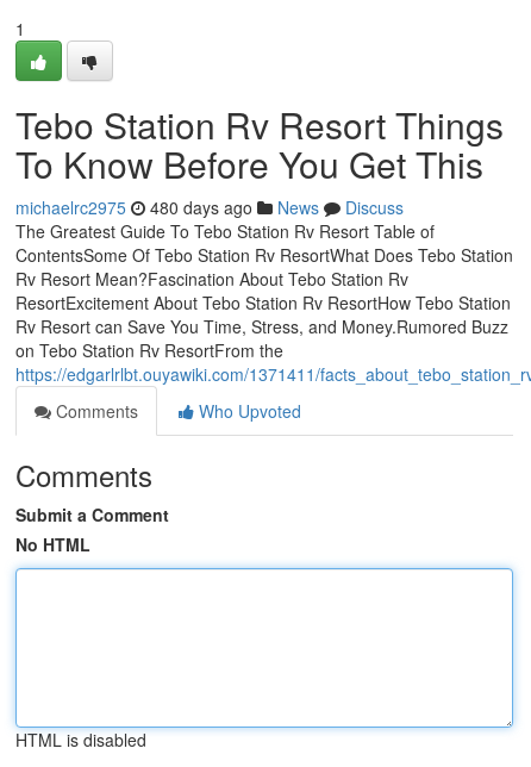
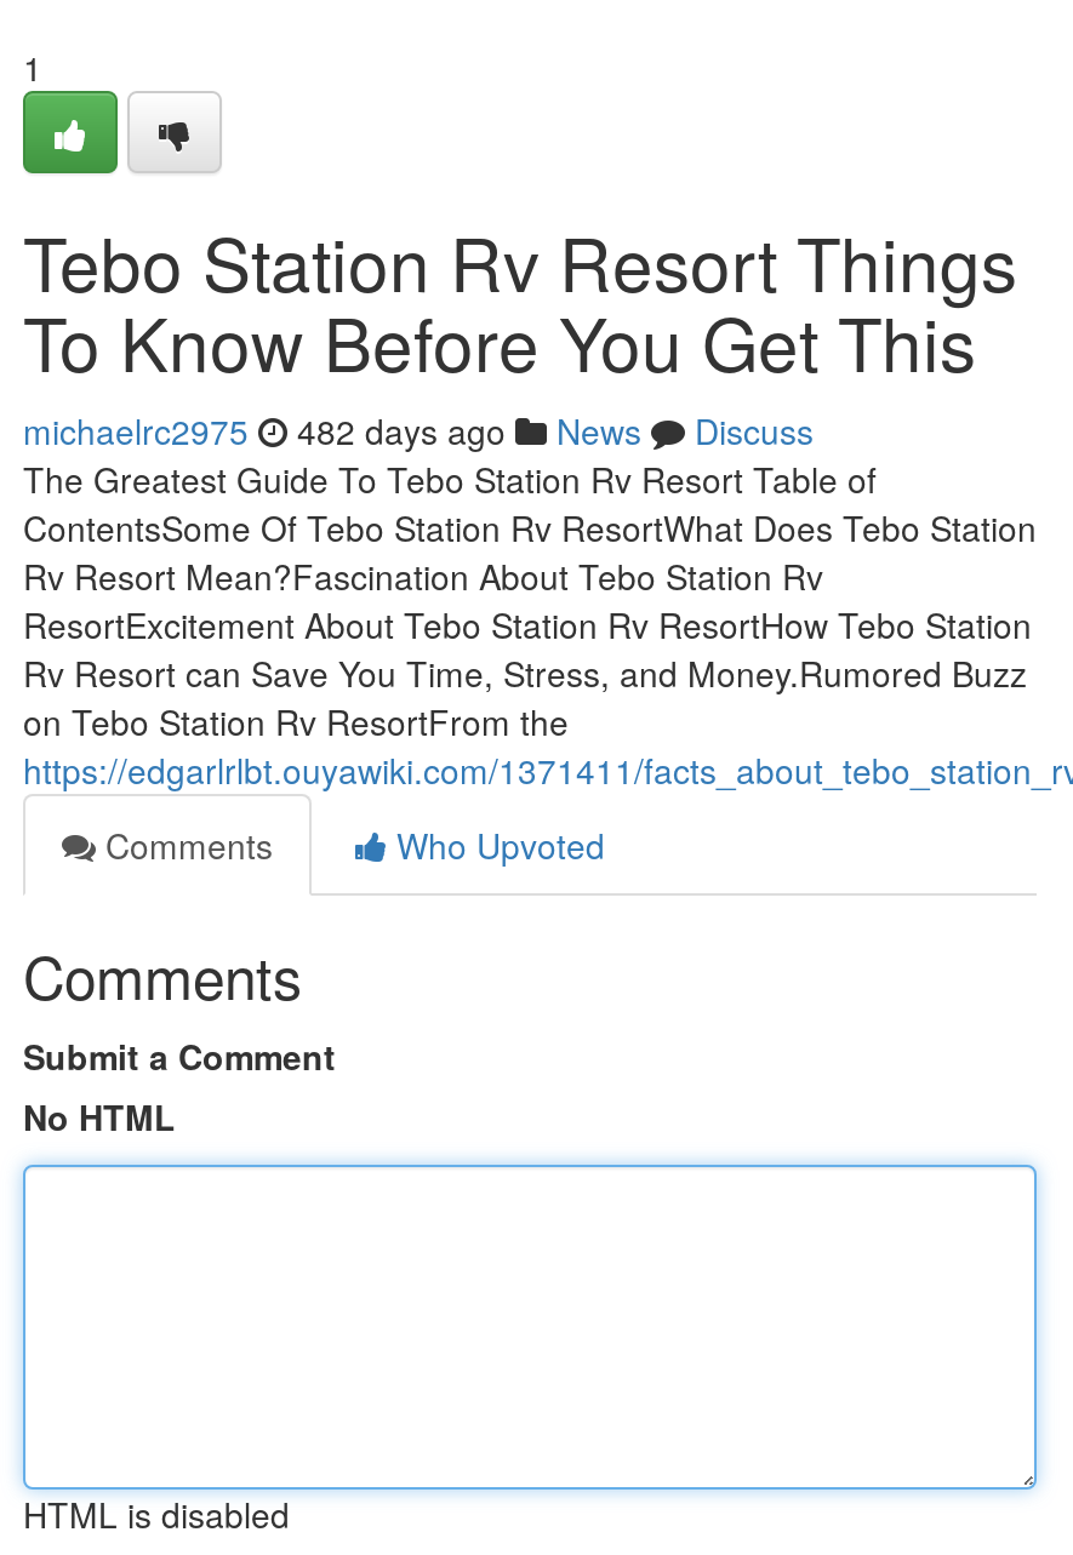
- michaelrc2975 480 days ago News Discuss
+ michaelrc2975 482 days ago News Discuss
